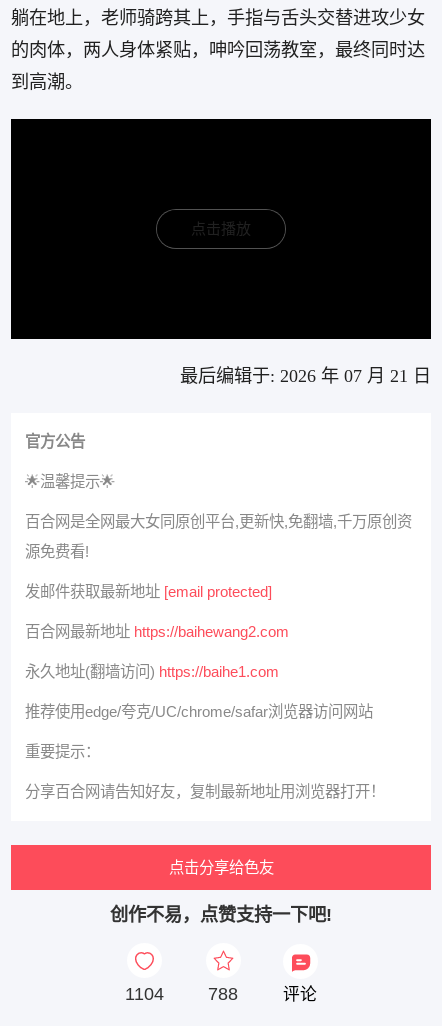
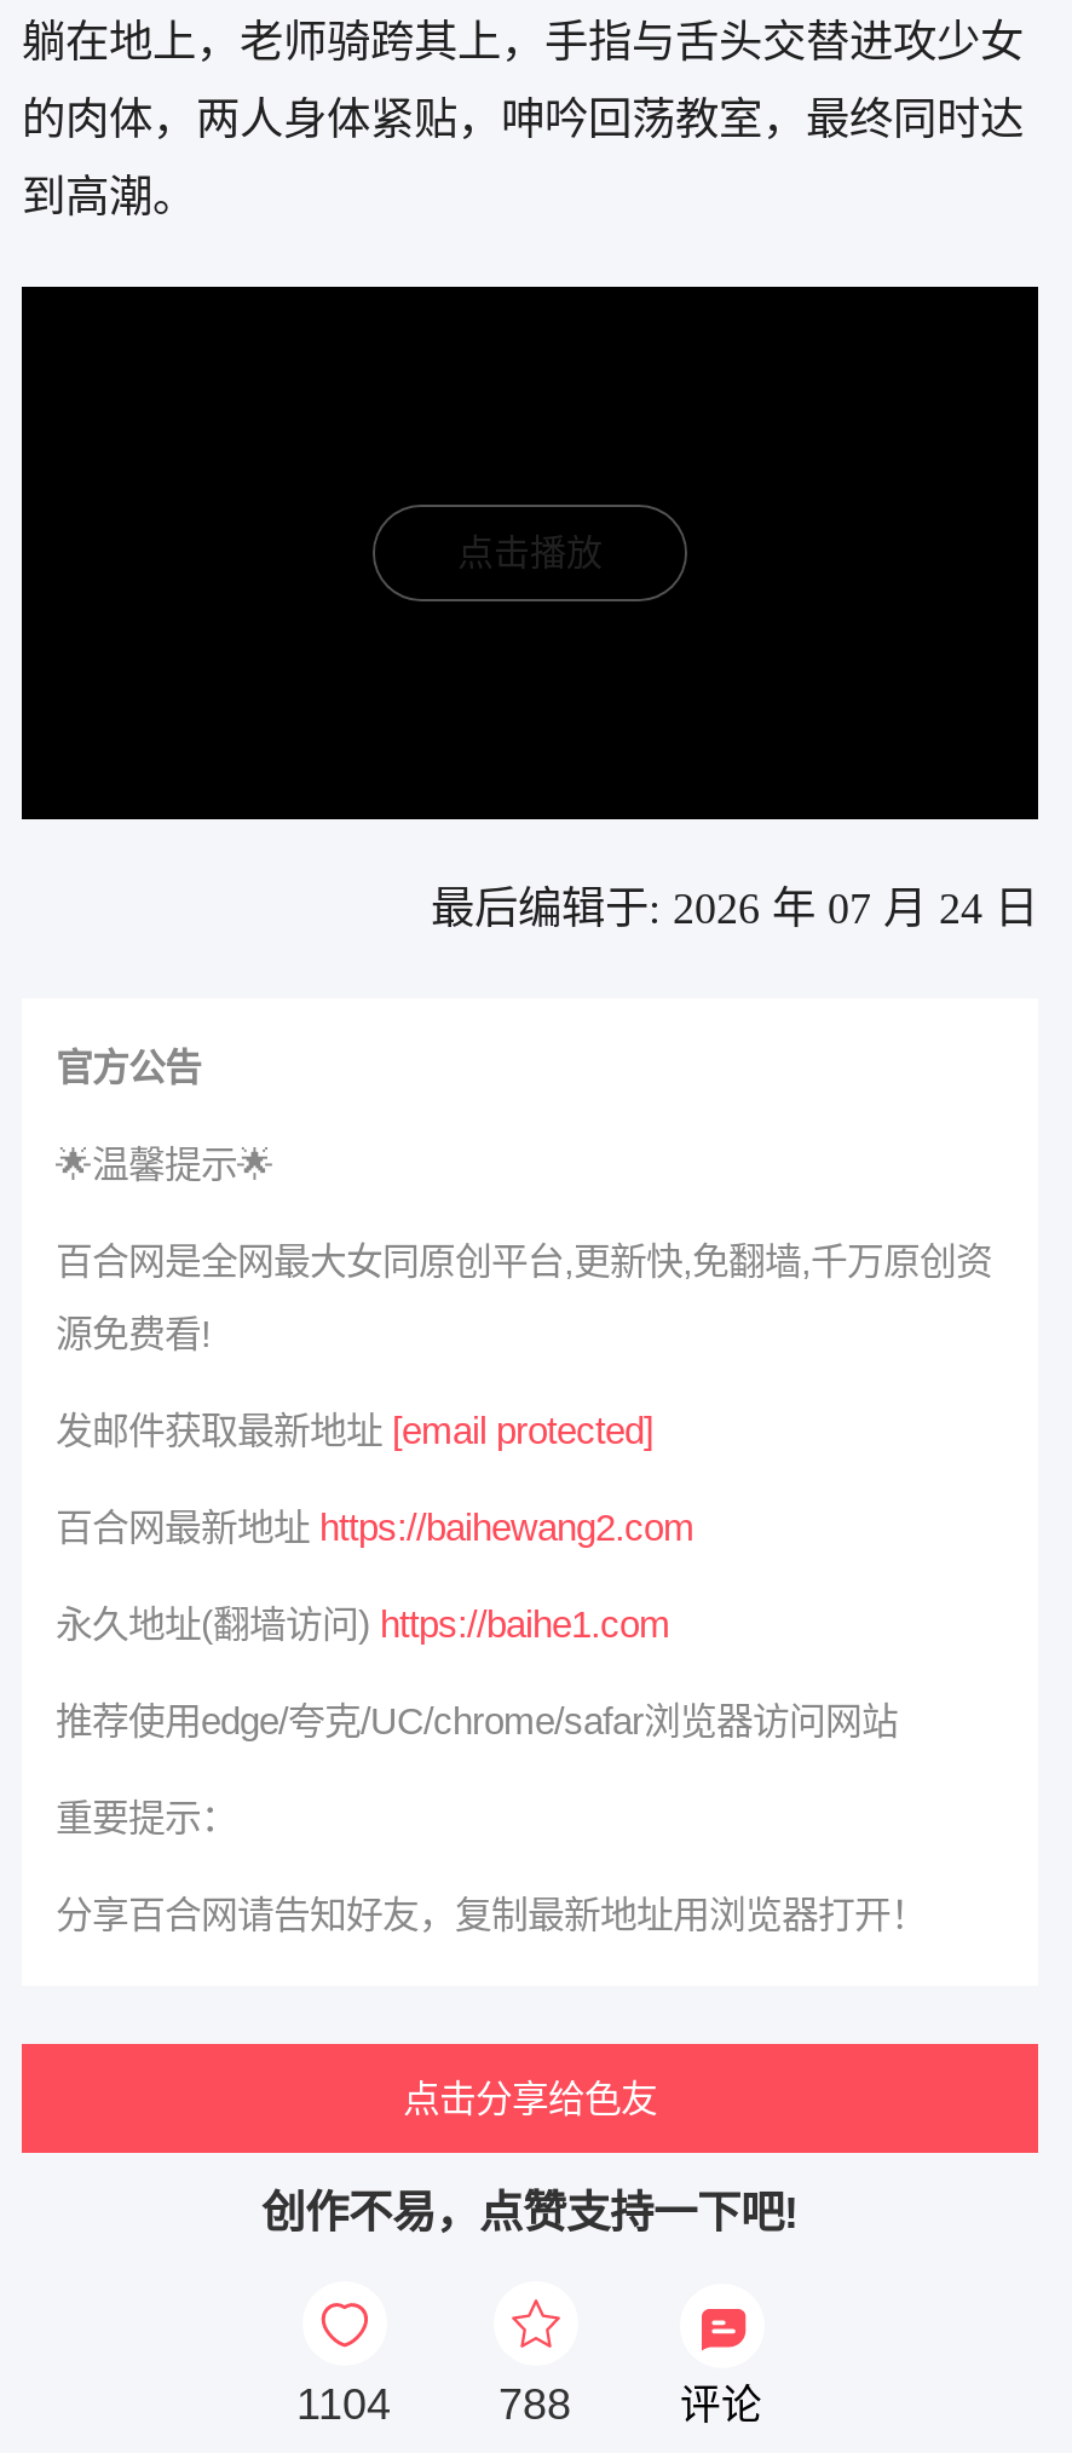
- 最后编辑于: 2026 年 07 月 21 日
+ 最后编辑于: 2026 年 07 月 24 日
